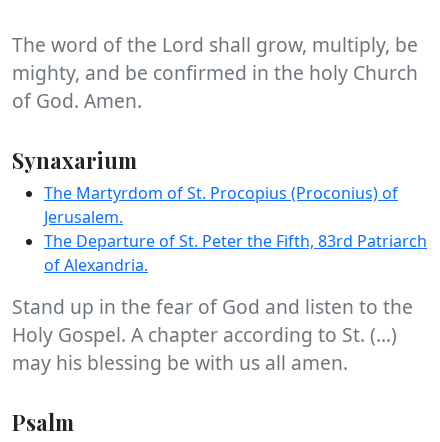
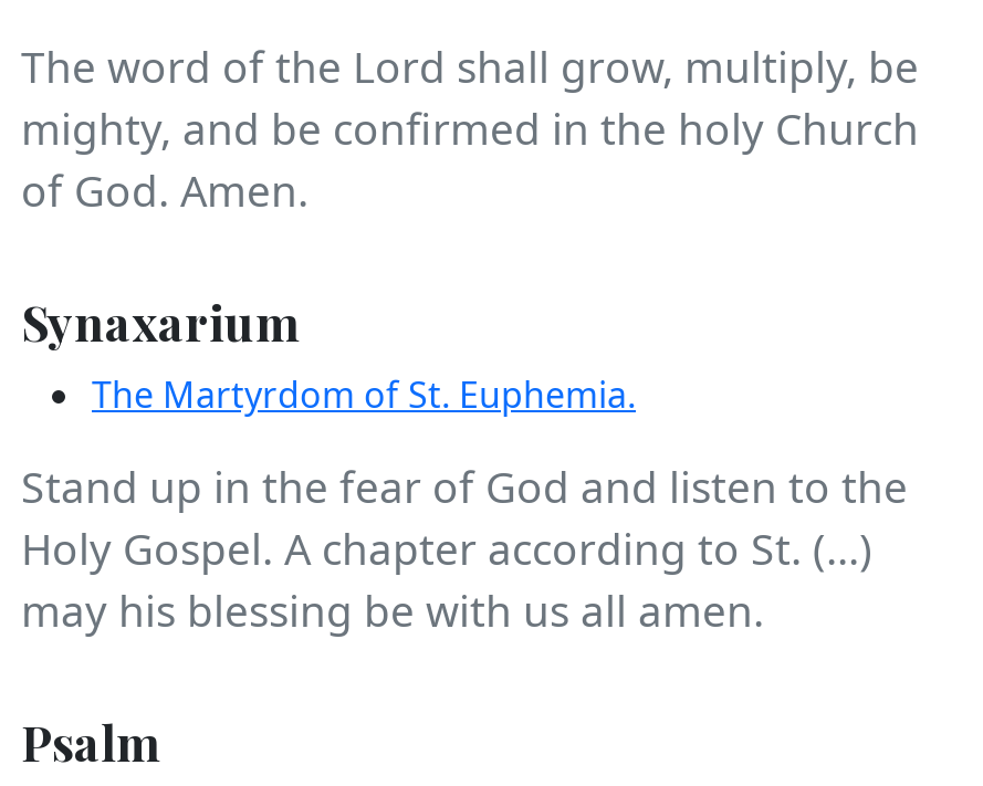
- The Martyrdom of St. Procopius (Proconius) of
- Jerusalem.
- The Departure of St. Peter the Fifth, 83rd Patriarch
- of Alexandria.
+ The Martyrdom of St. Euphemia.
